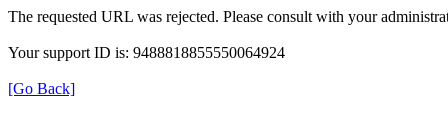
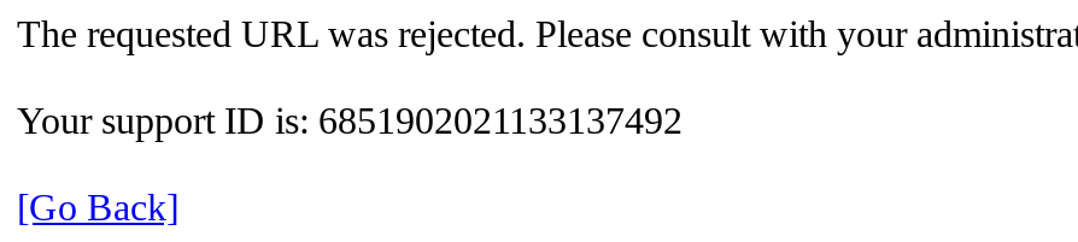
- Your support ID is: 9488818855550064924
+ Your support ID is: 6851902021133137492
